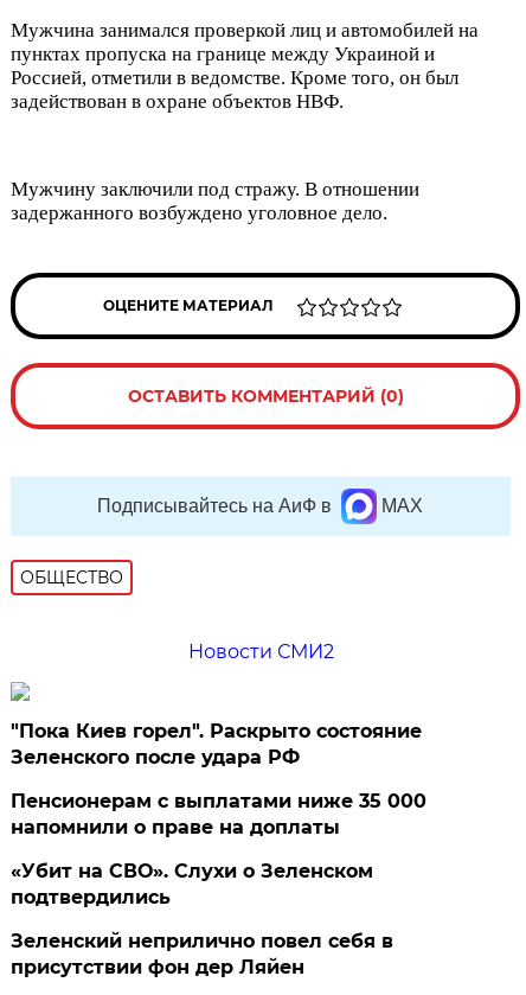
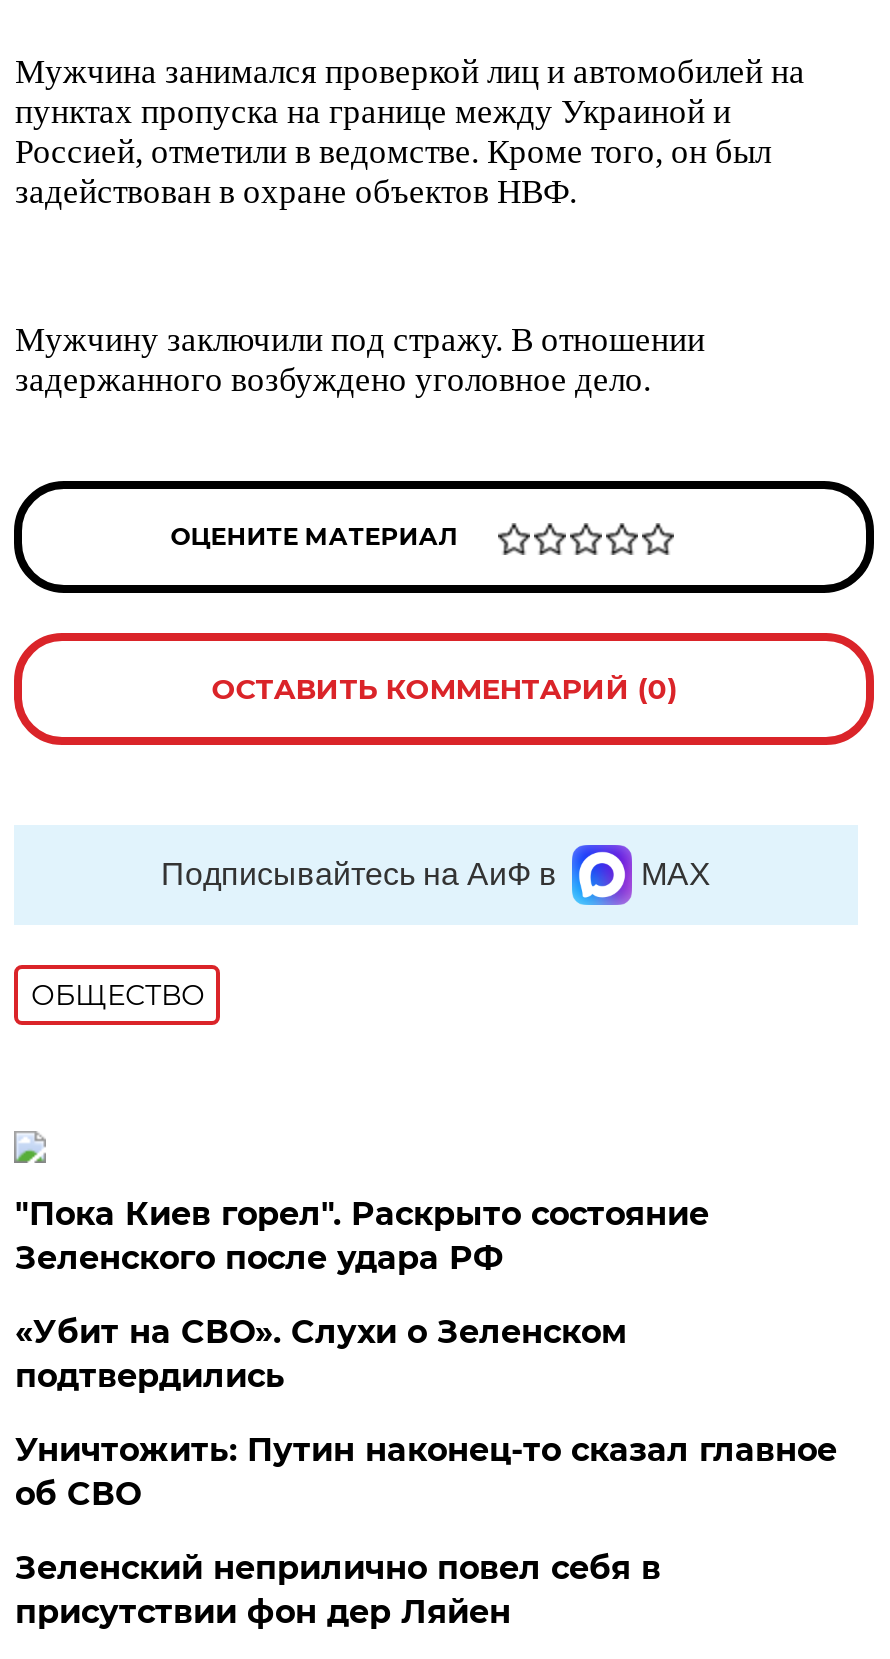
- Новости СМИ2

- Пенсионерам с выплатами ниже 35 000
- напомнили о праве на доплаты

moved up: «Убит на СВО». Слухи о Зеленском | подтвердились

+ Уничтожить: Путин наконец-то сказал главное
+ об СВО
